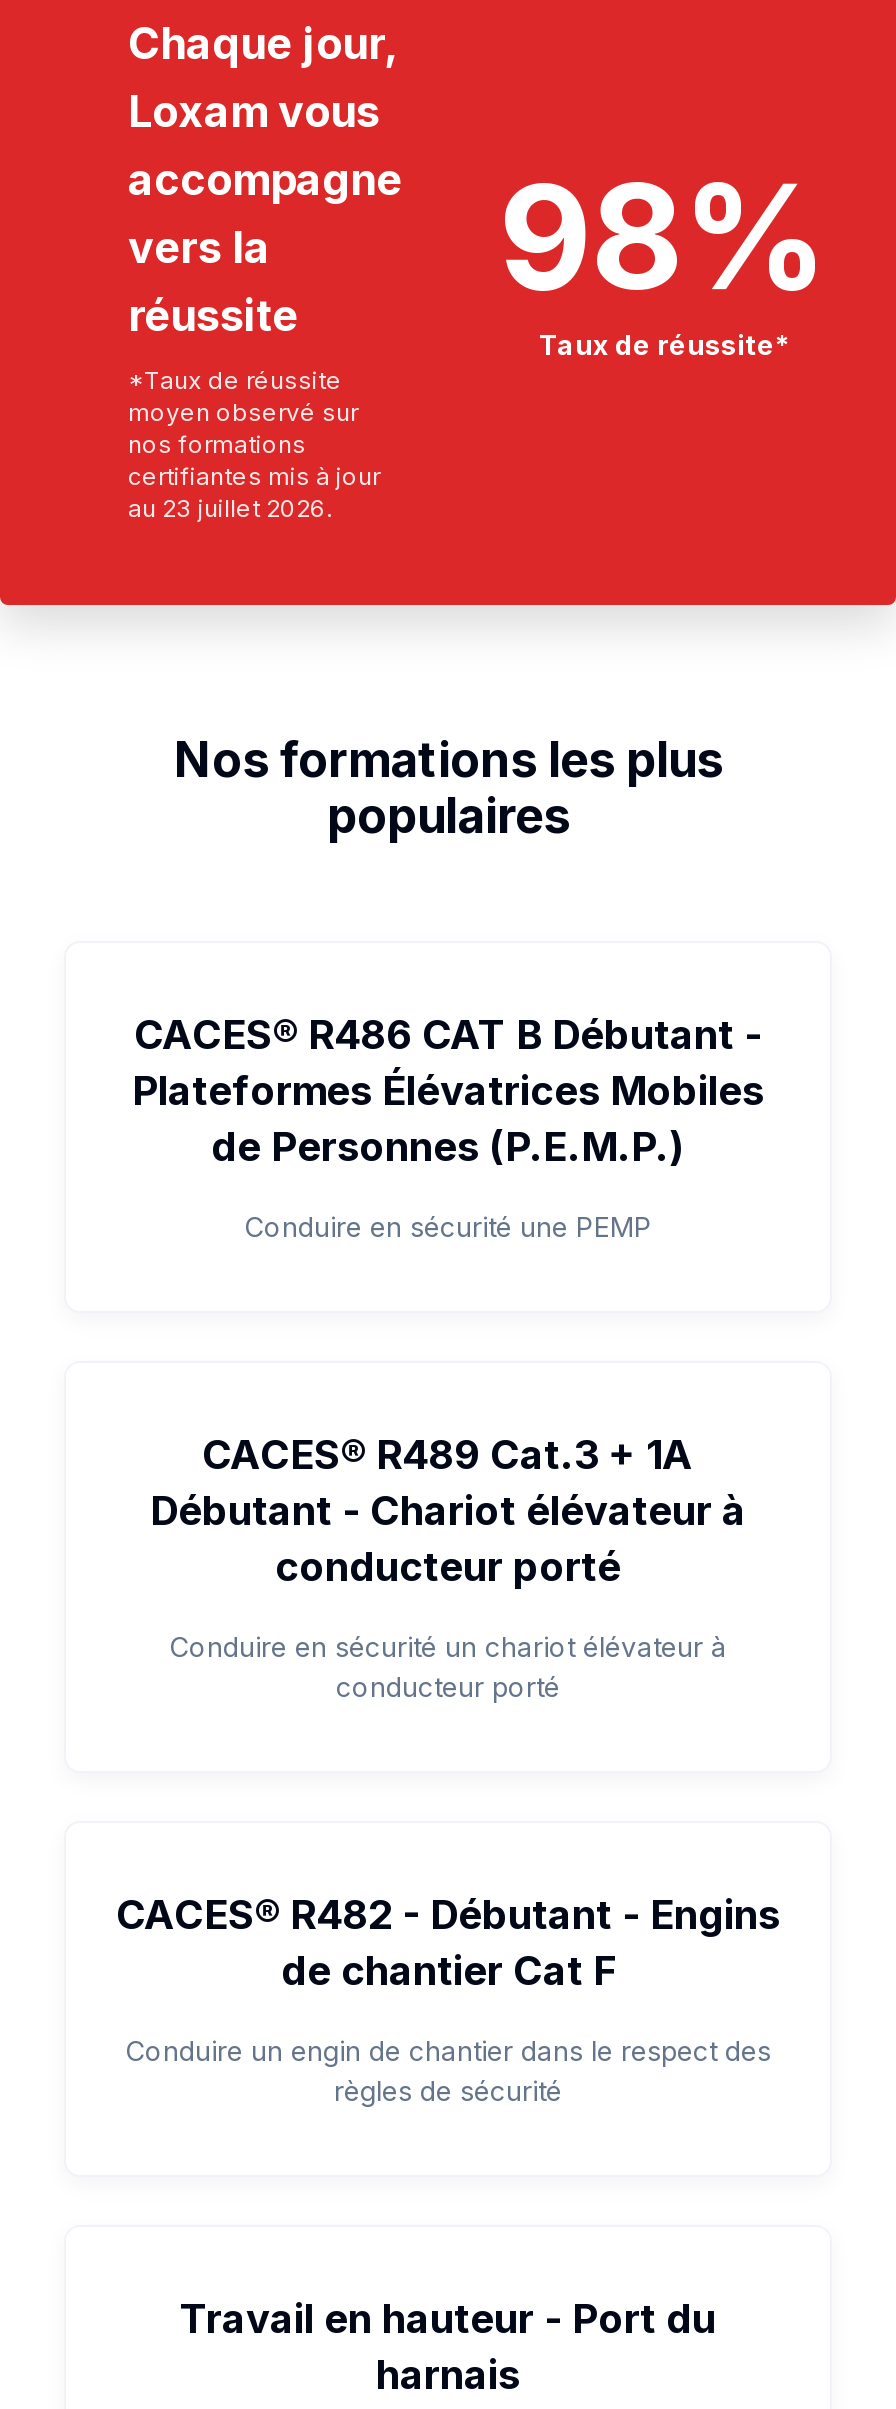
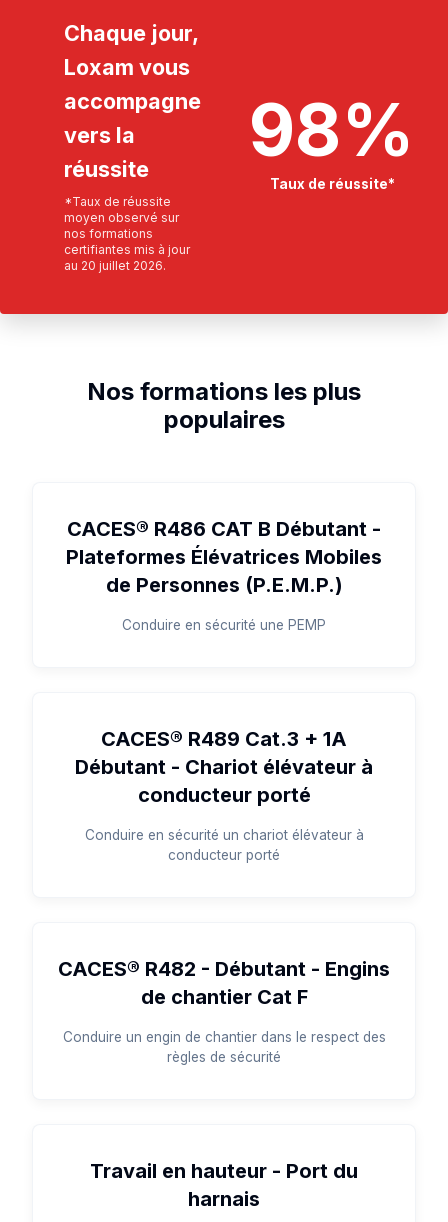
- au 23 juillet 2026.
+ au 20 juillet 2026.
